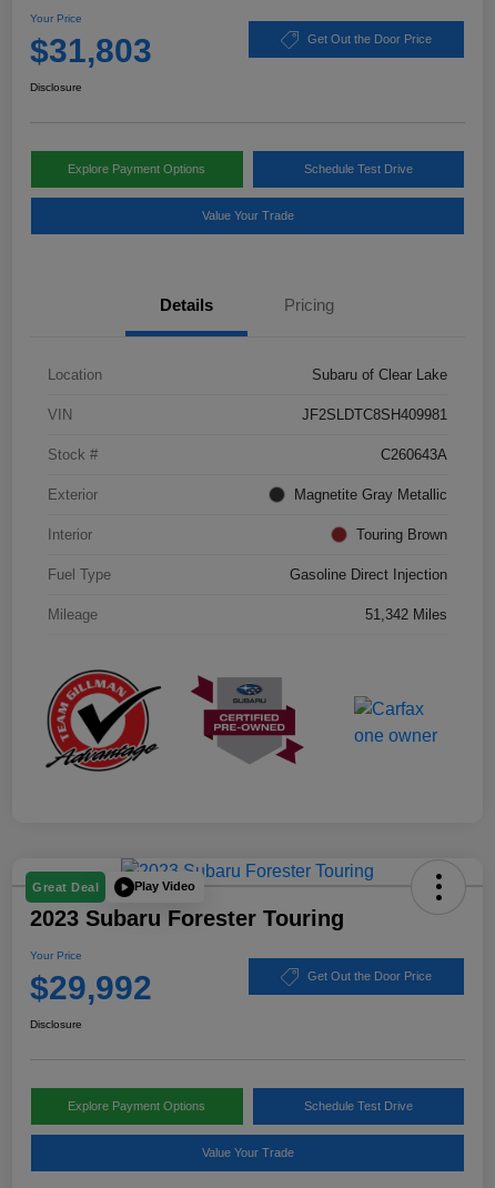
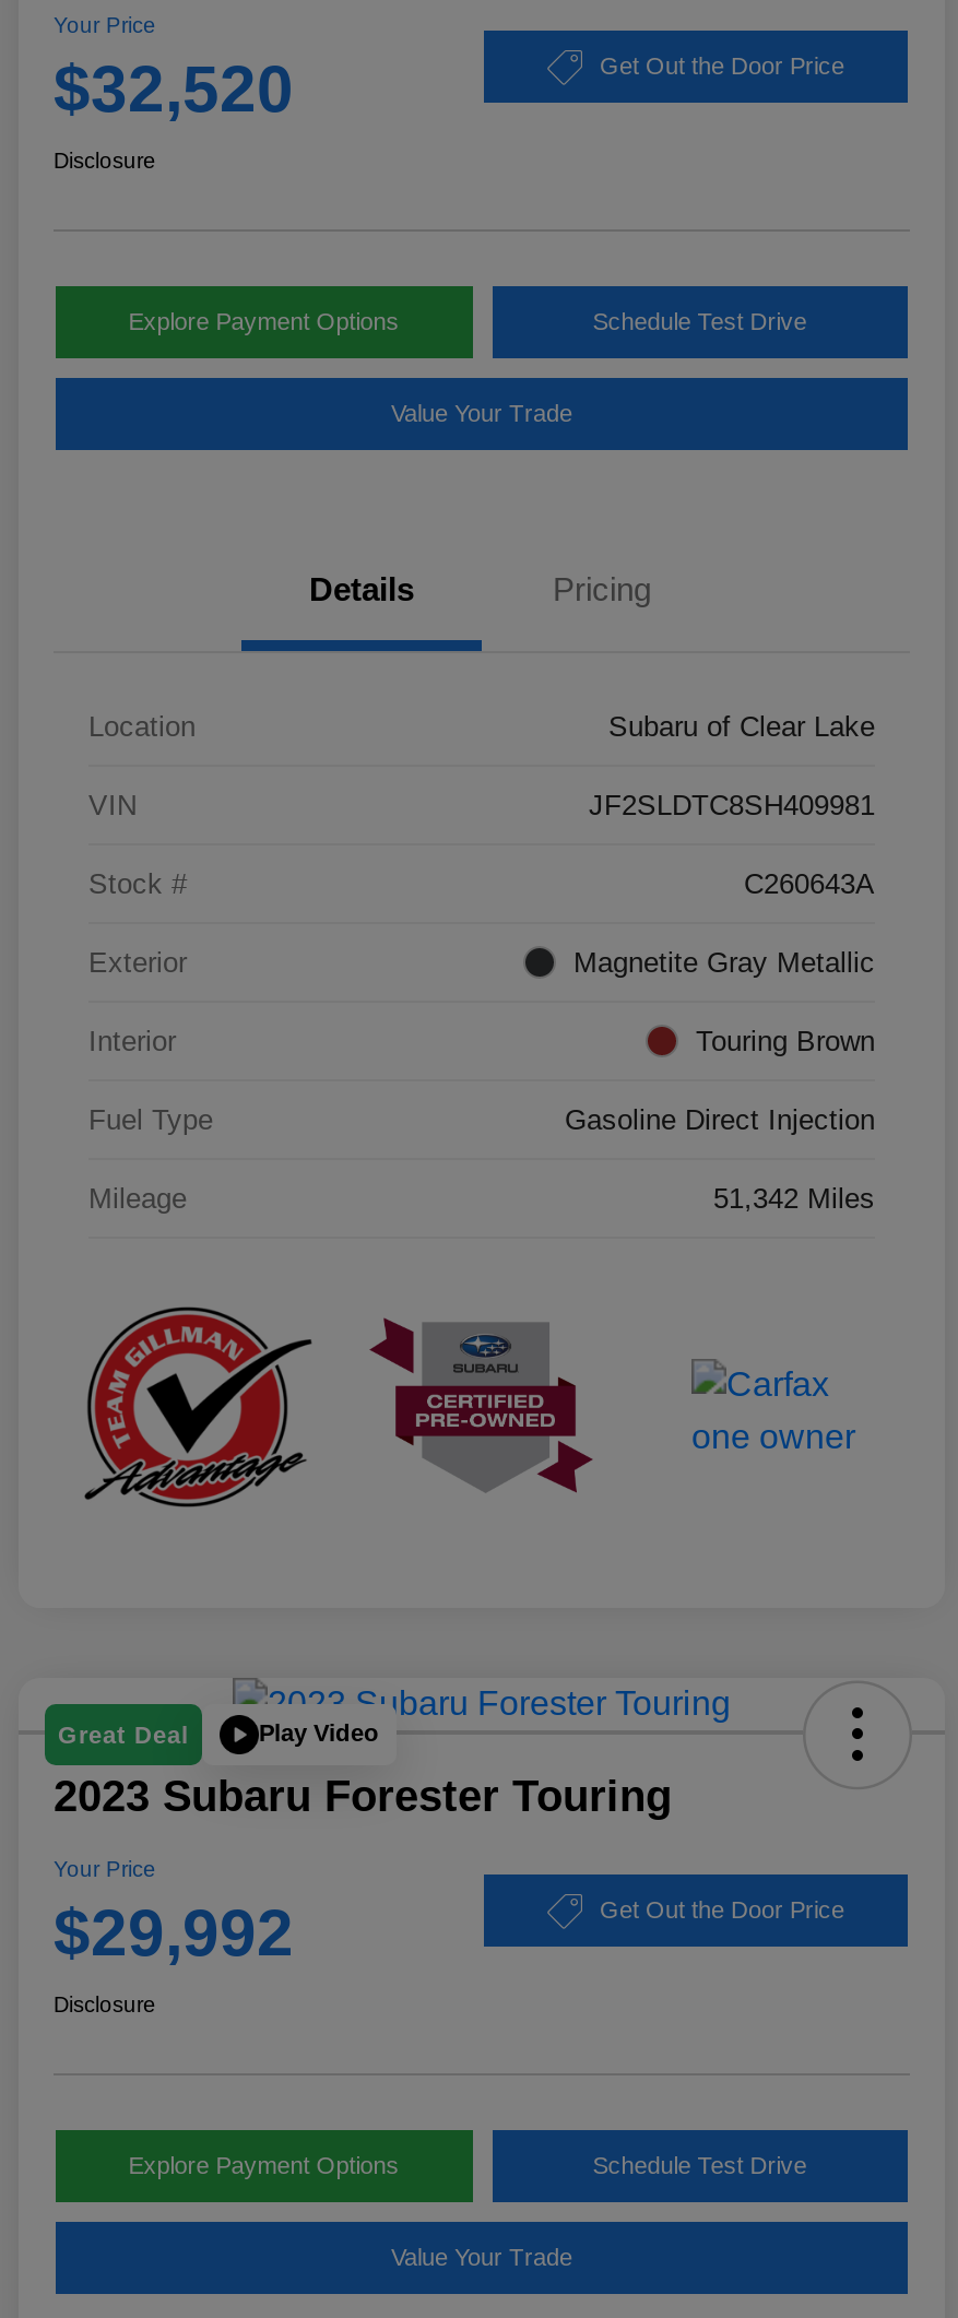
- $31,803
+ $32,520
